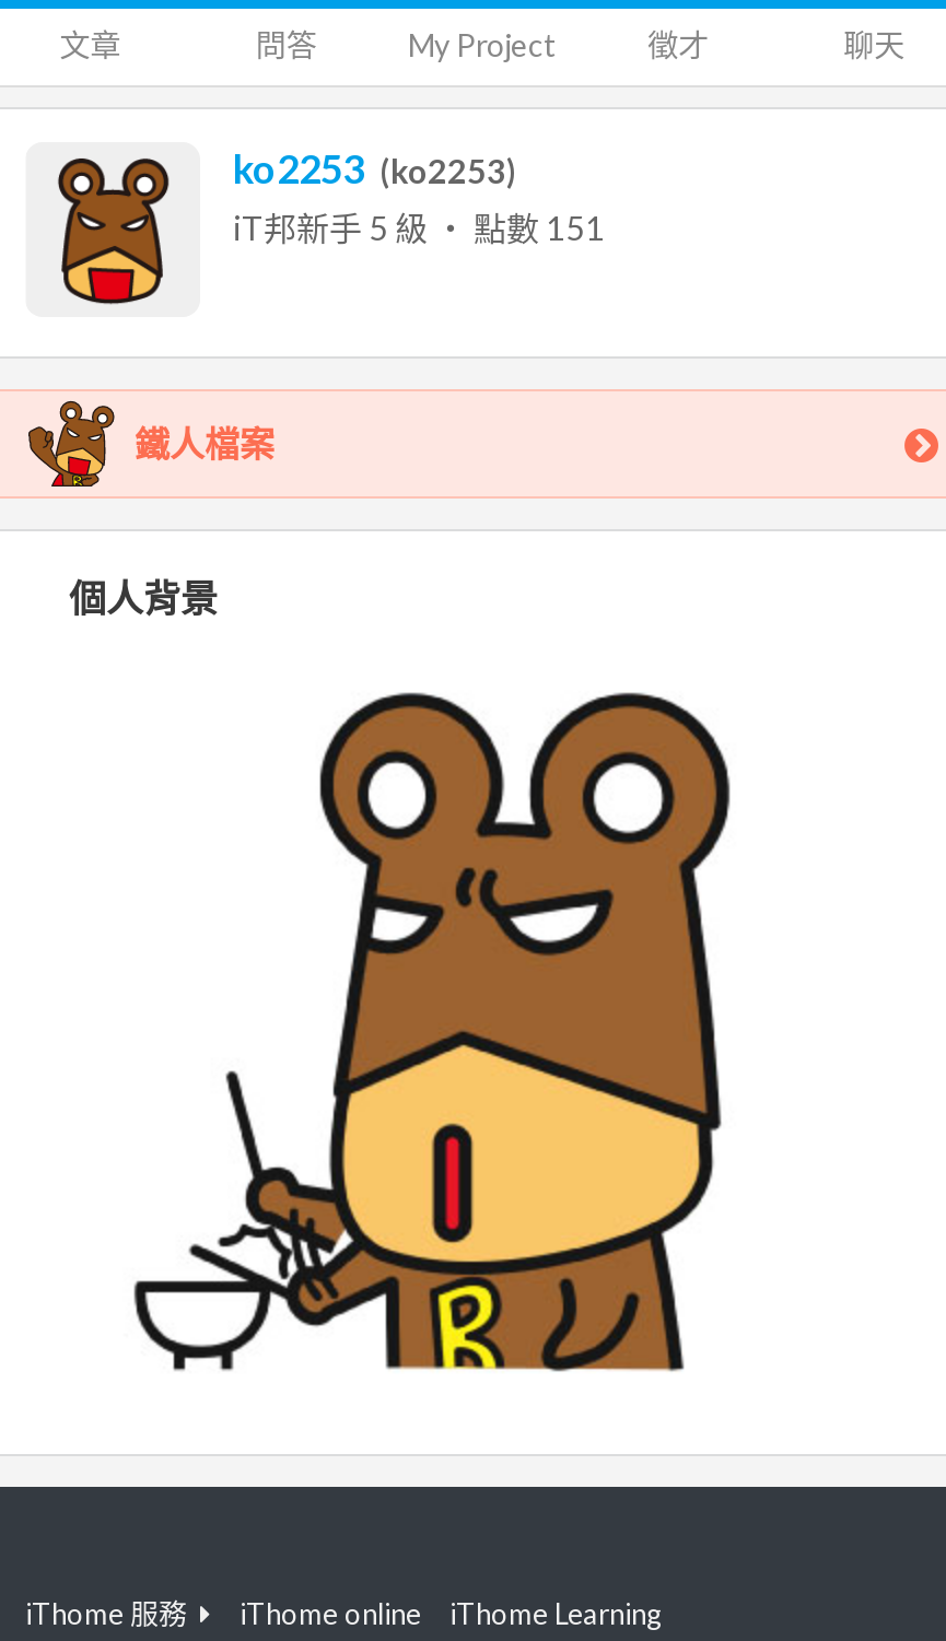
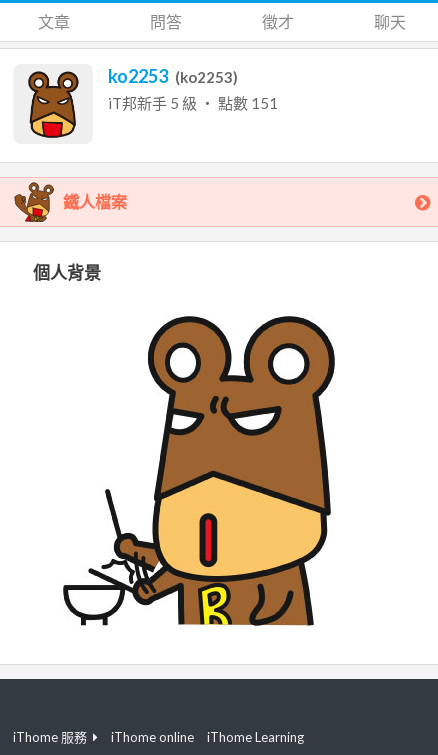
- My Project
